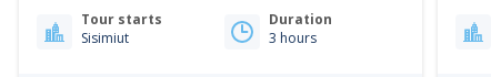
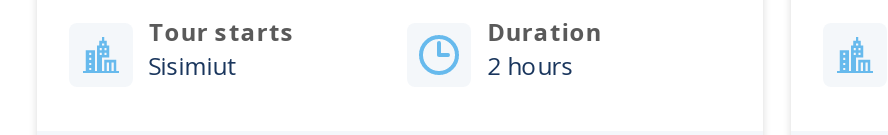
- 3 hours
+ 2 hours
